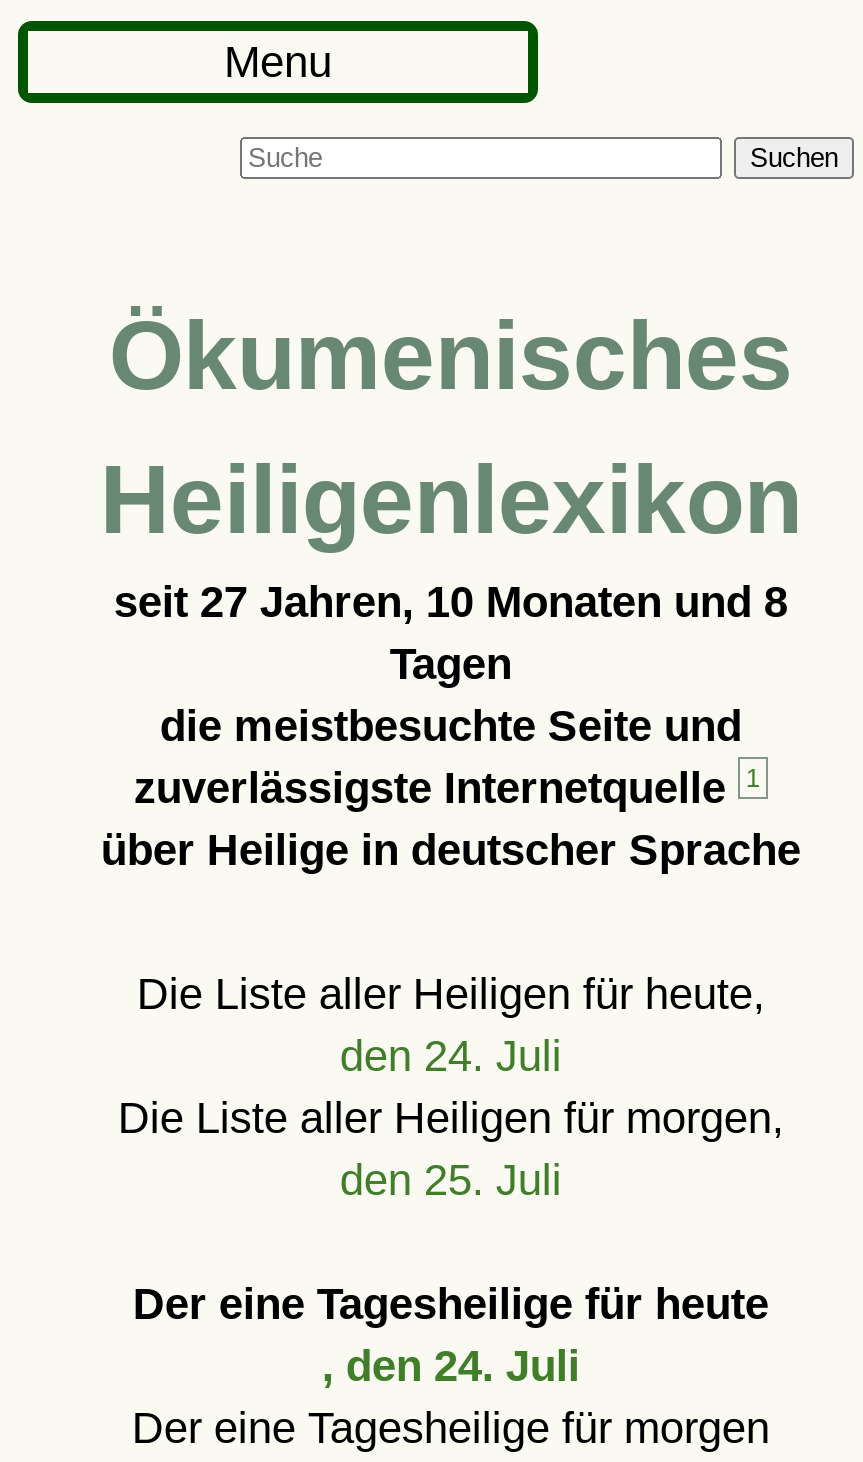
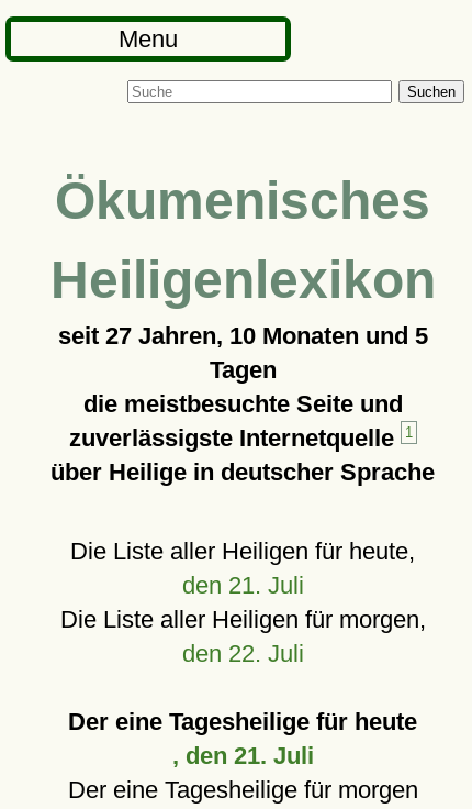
- seit 27 Jahren, 10 Monaten und 8
+ seit 27 Jahren, 10 Monaten und 5

- den 24. Juli
+ den 21. Juli

- den 25. Juli
+ den 22. Juli

- , den 24. Juli
+ , den 21. Juli
